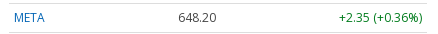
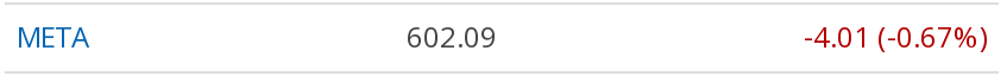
- 648.20
+ 602.09

- +2.35 (+0.36%)
+ -4.01 (-0.67%)
